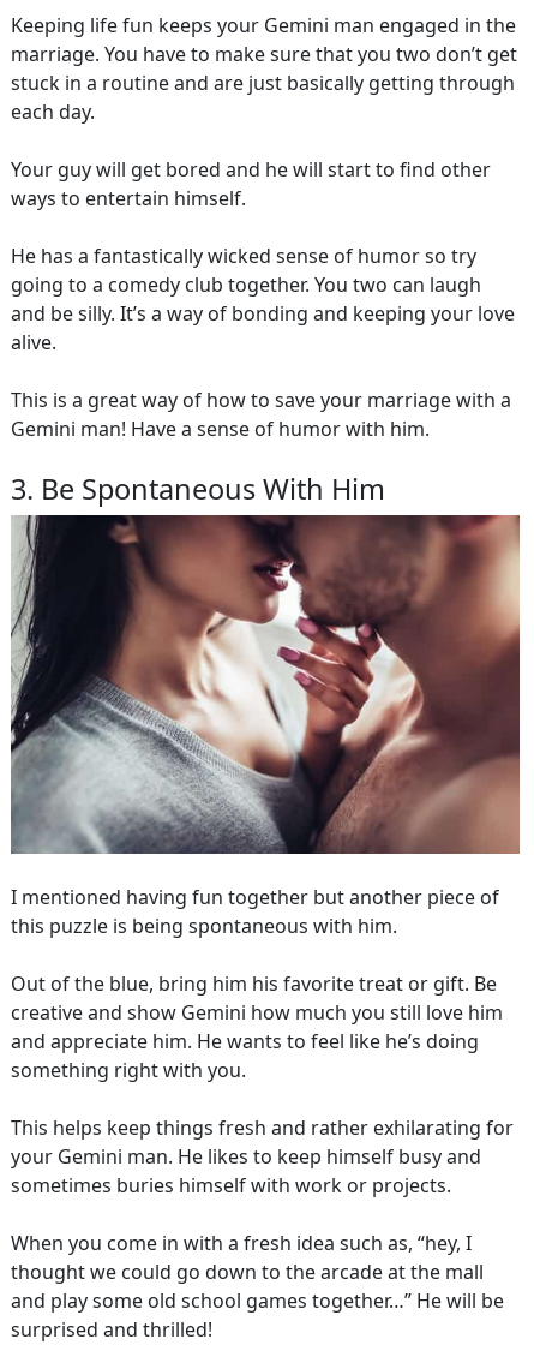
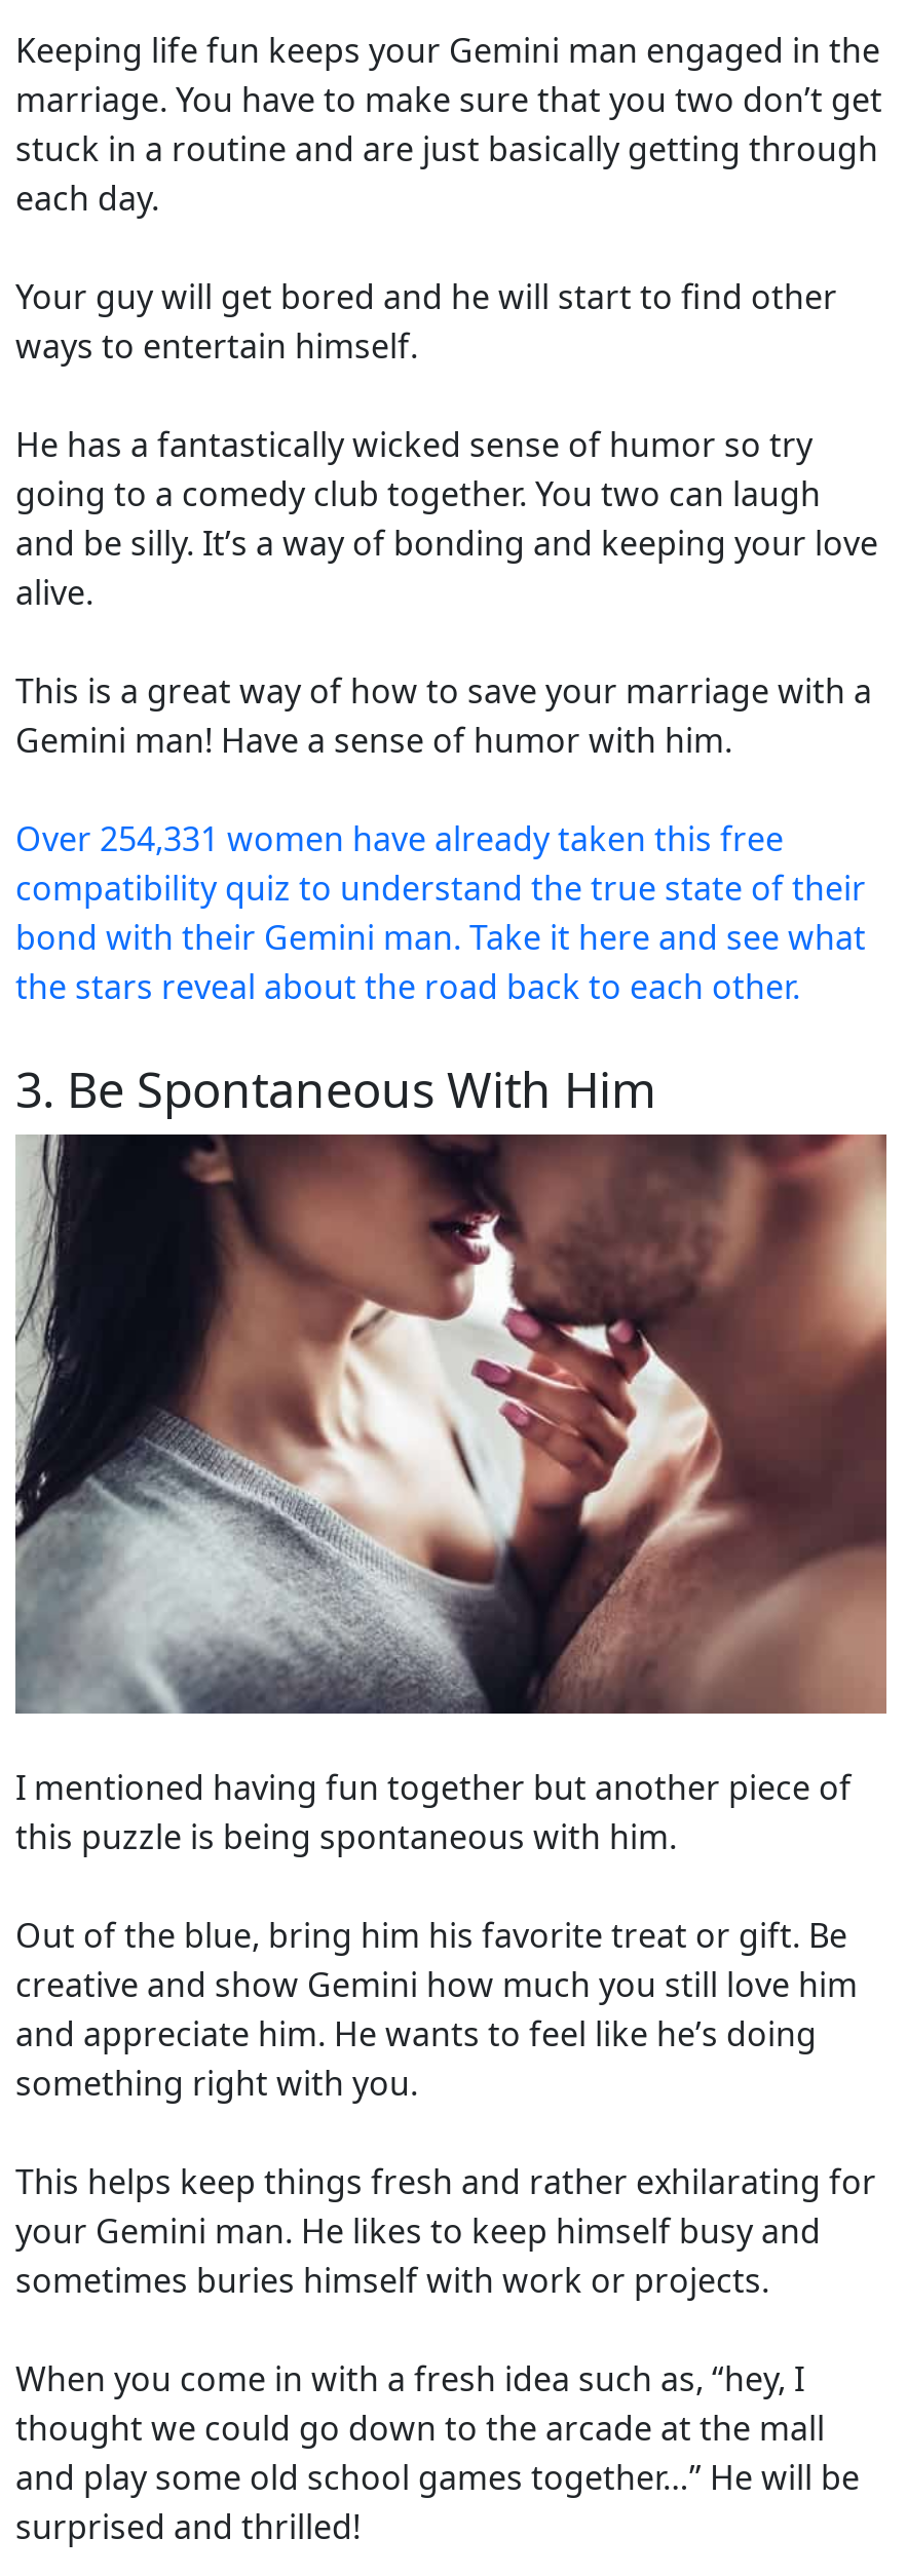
+ Over 254,331 women have already taken this free
+ compatibility quiz to understand the true state of their
+ bond with their Gemini man. Take it here and see what
+ the stars reveal about the road back to each other.
